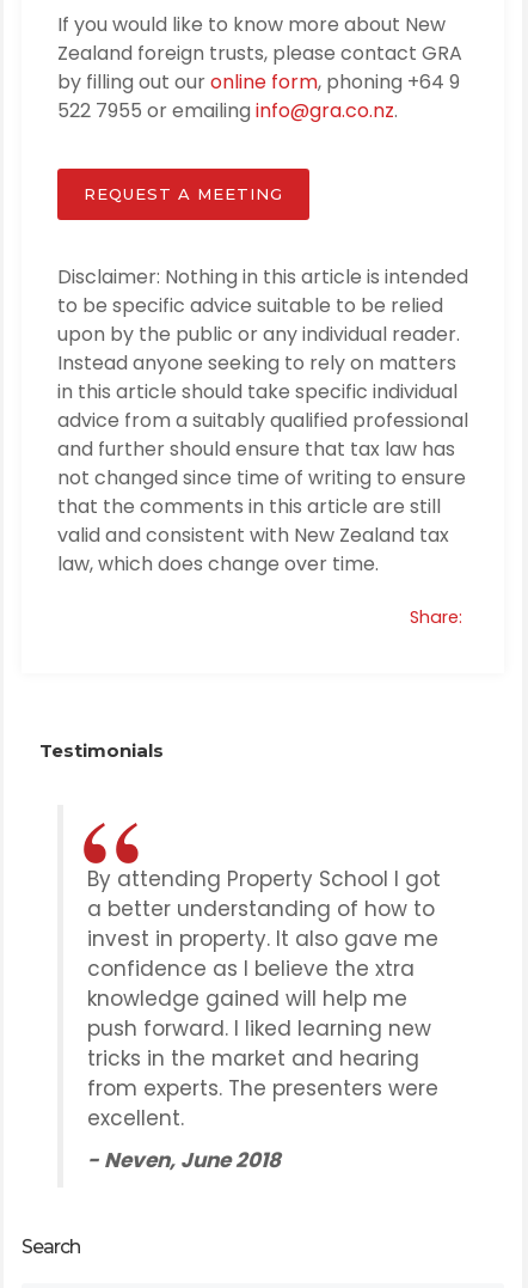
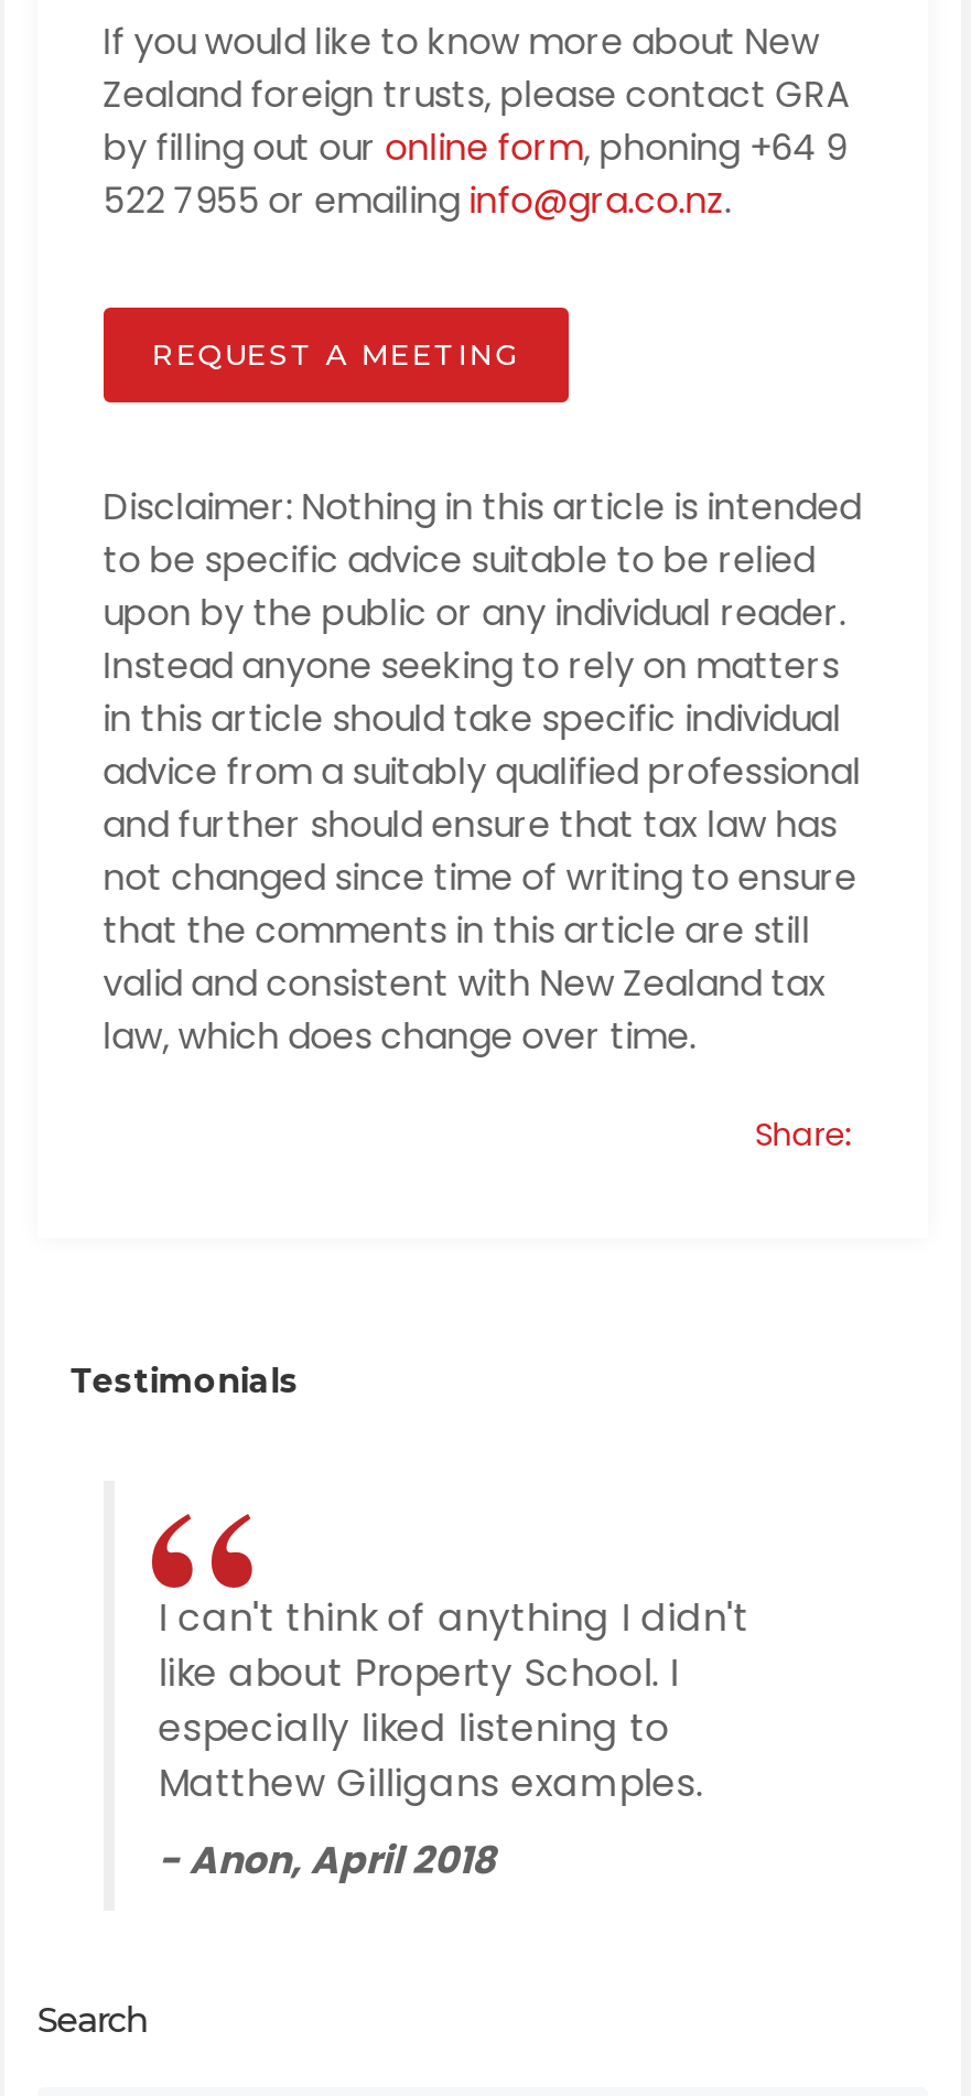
- By attending Property School I got
- a better understanding of how to
- invest in property. It also gave me
- confidence as I believe the xtra
- knowledge gained will help me
- push forward. I liked learning new
- tricks in the market and hearing
- from experts. The presenters were
- excellent.
+ I can't think of anything I didn't
+ like about Property School. I
+ especially liked listening to
+ Matthew Gilligans examples.

- - Neven, June 2018
+ - Anon, April 2018
